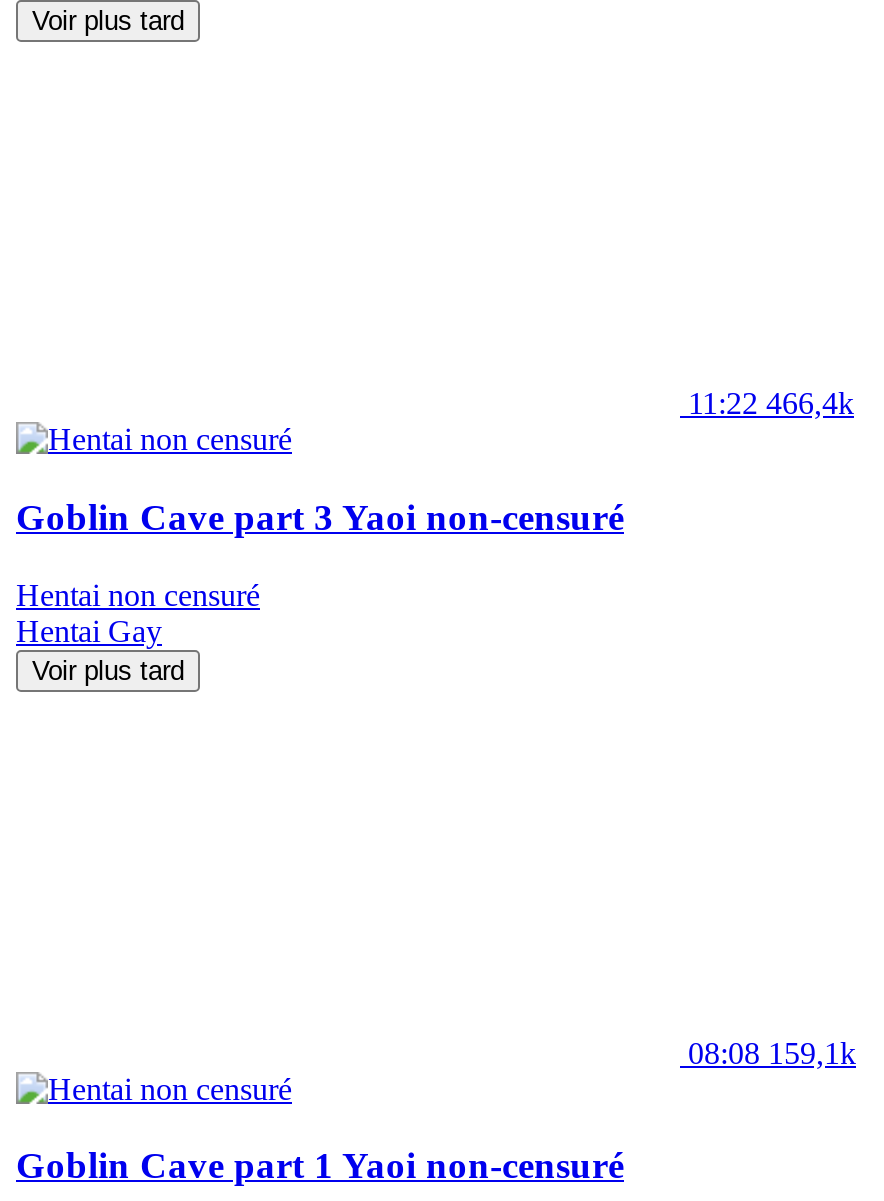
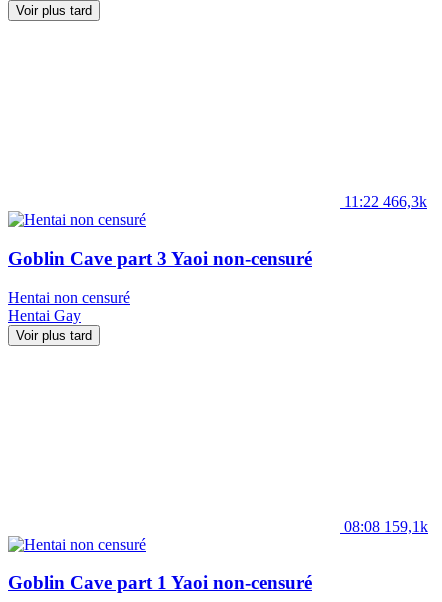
- 11:22 466,4k
+ 11:22 466,3k
